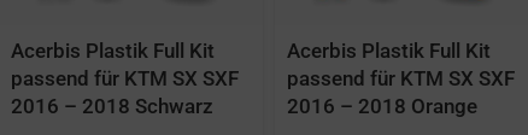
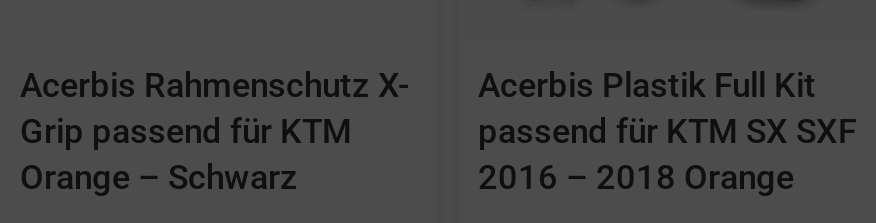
- Acerbis Plastik Full Kit
- passend für KTM SX SXF
- 2016 – 2018 Schwarz
+ Acerbis Rahmenschutz X-
+ Grip passend für KTM
+ Orange – Schwarz
